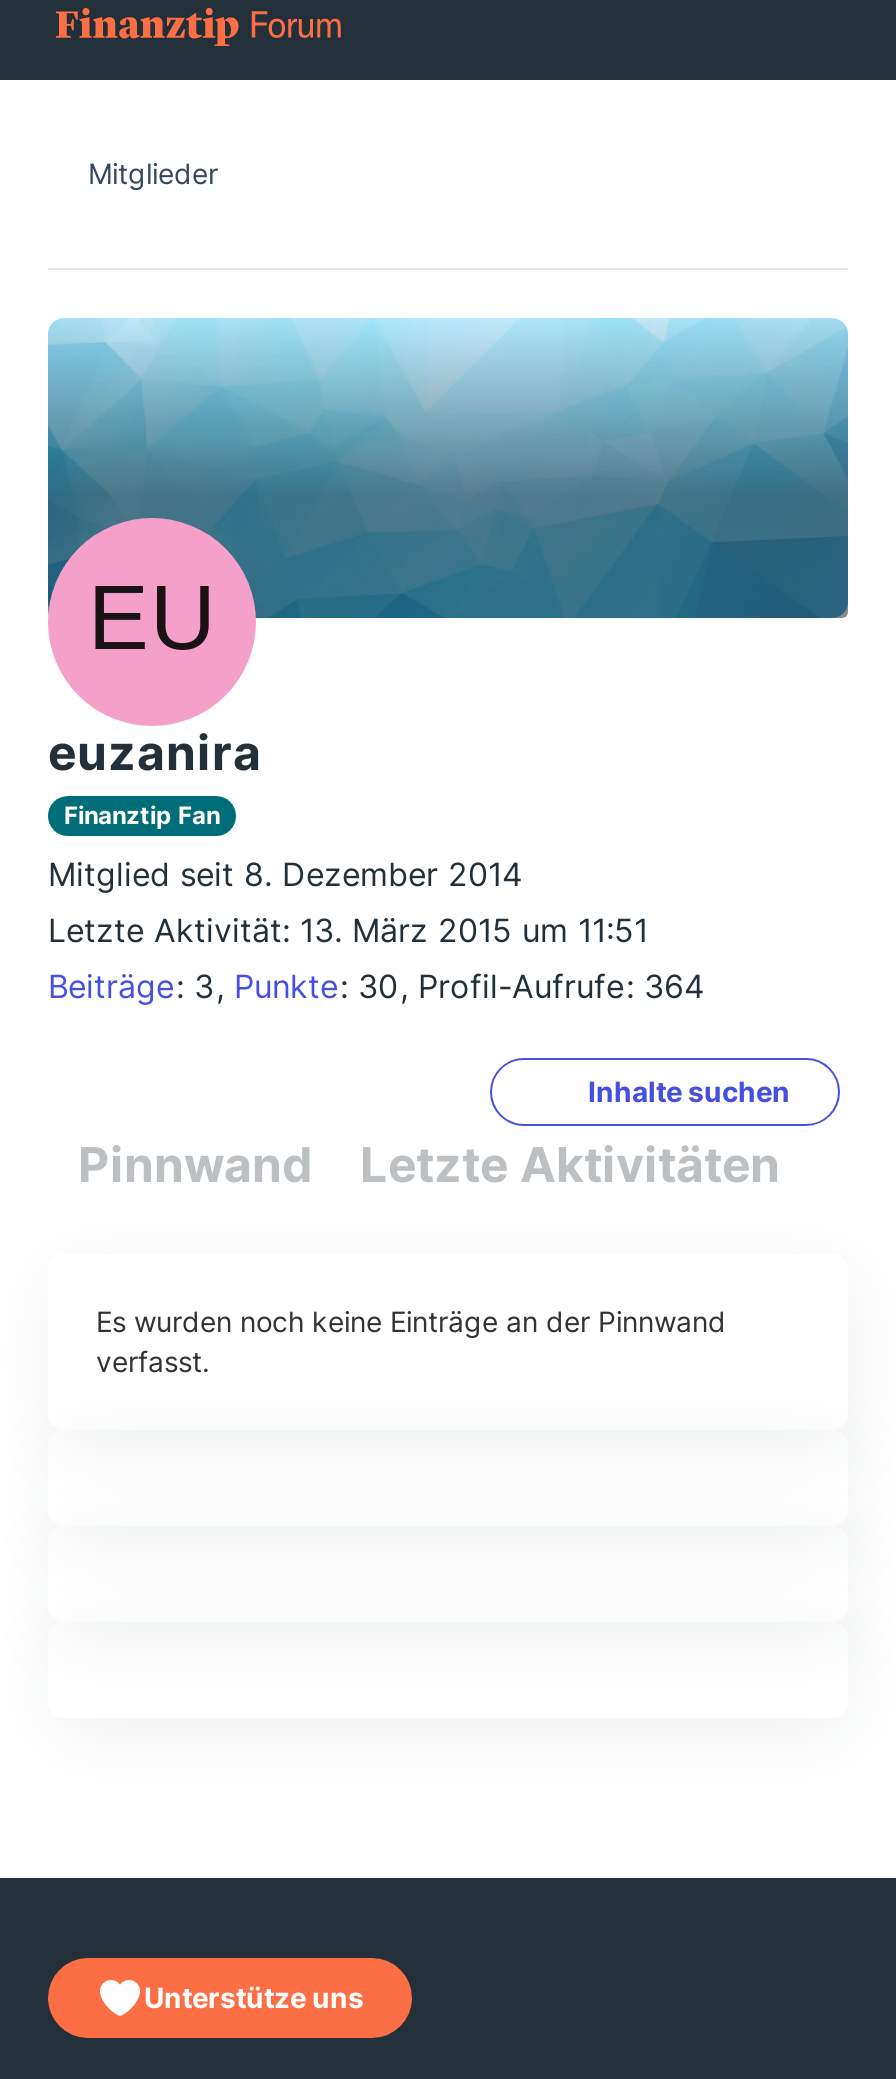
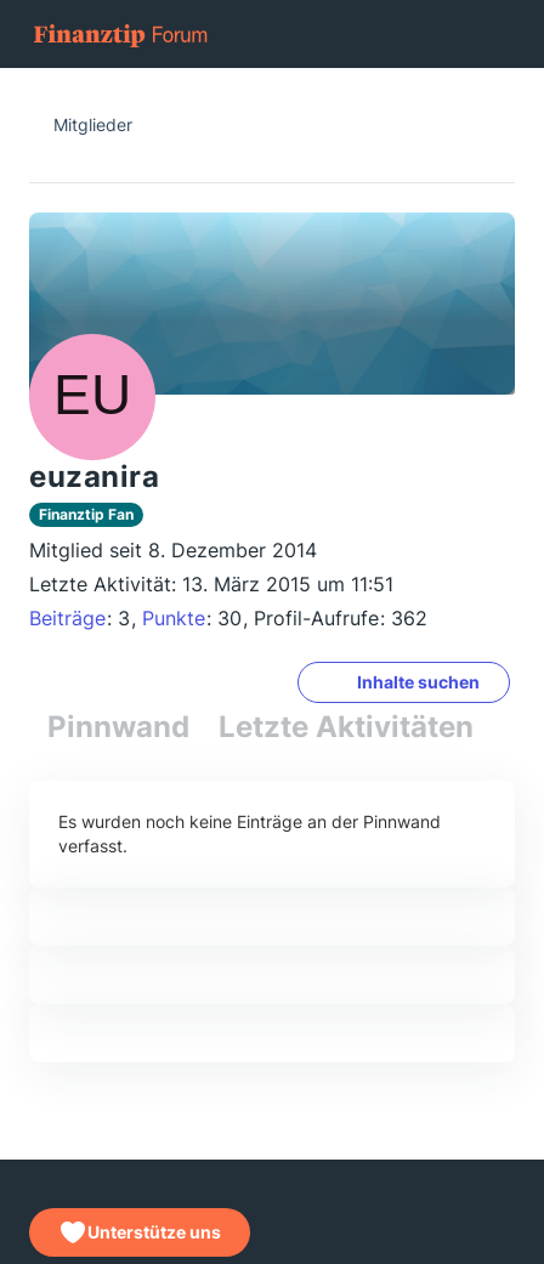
- Beiträge 3 Punkte 30 Profil-Aufrufe 364
+ Beiträge 3 Punkte 30 Profil-Aufrufe 362
